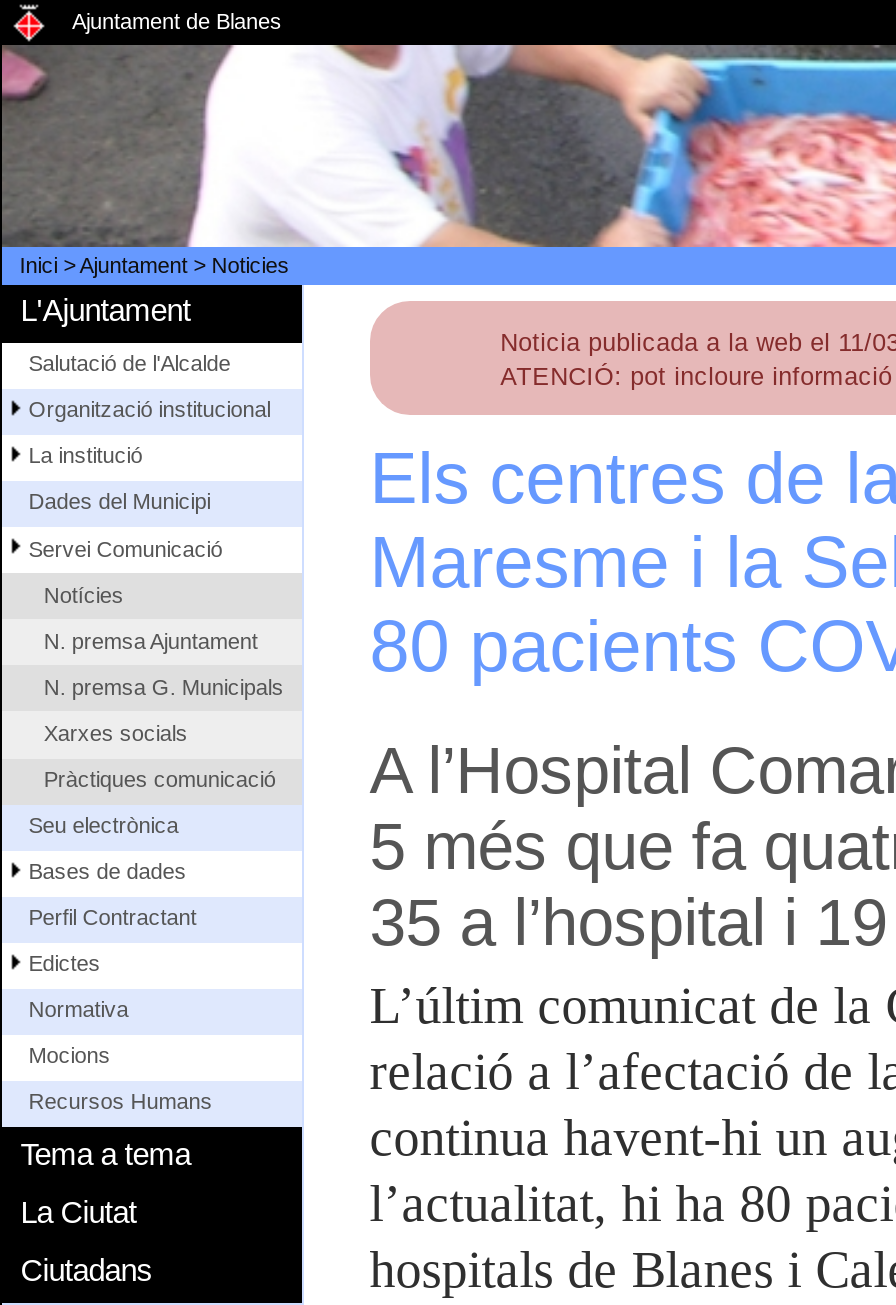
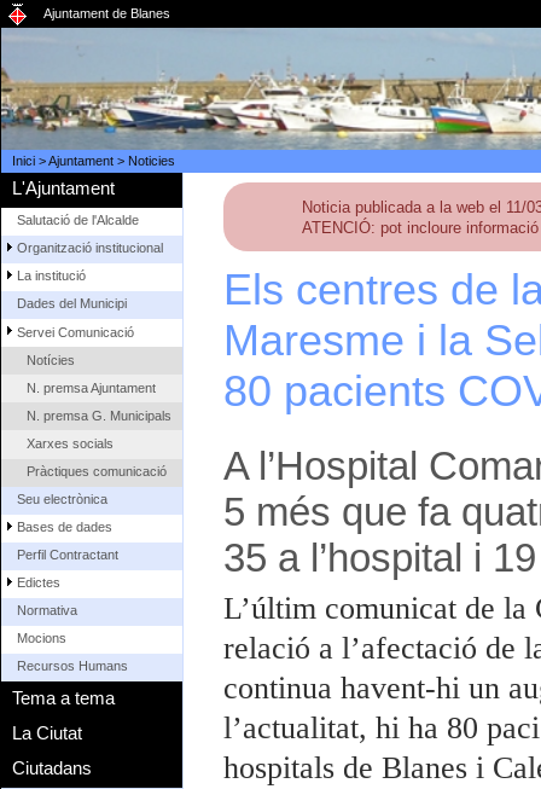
- [image]
+ [image]
